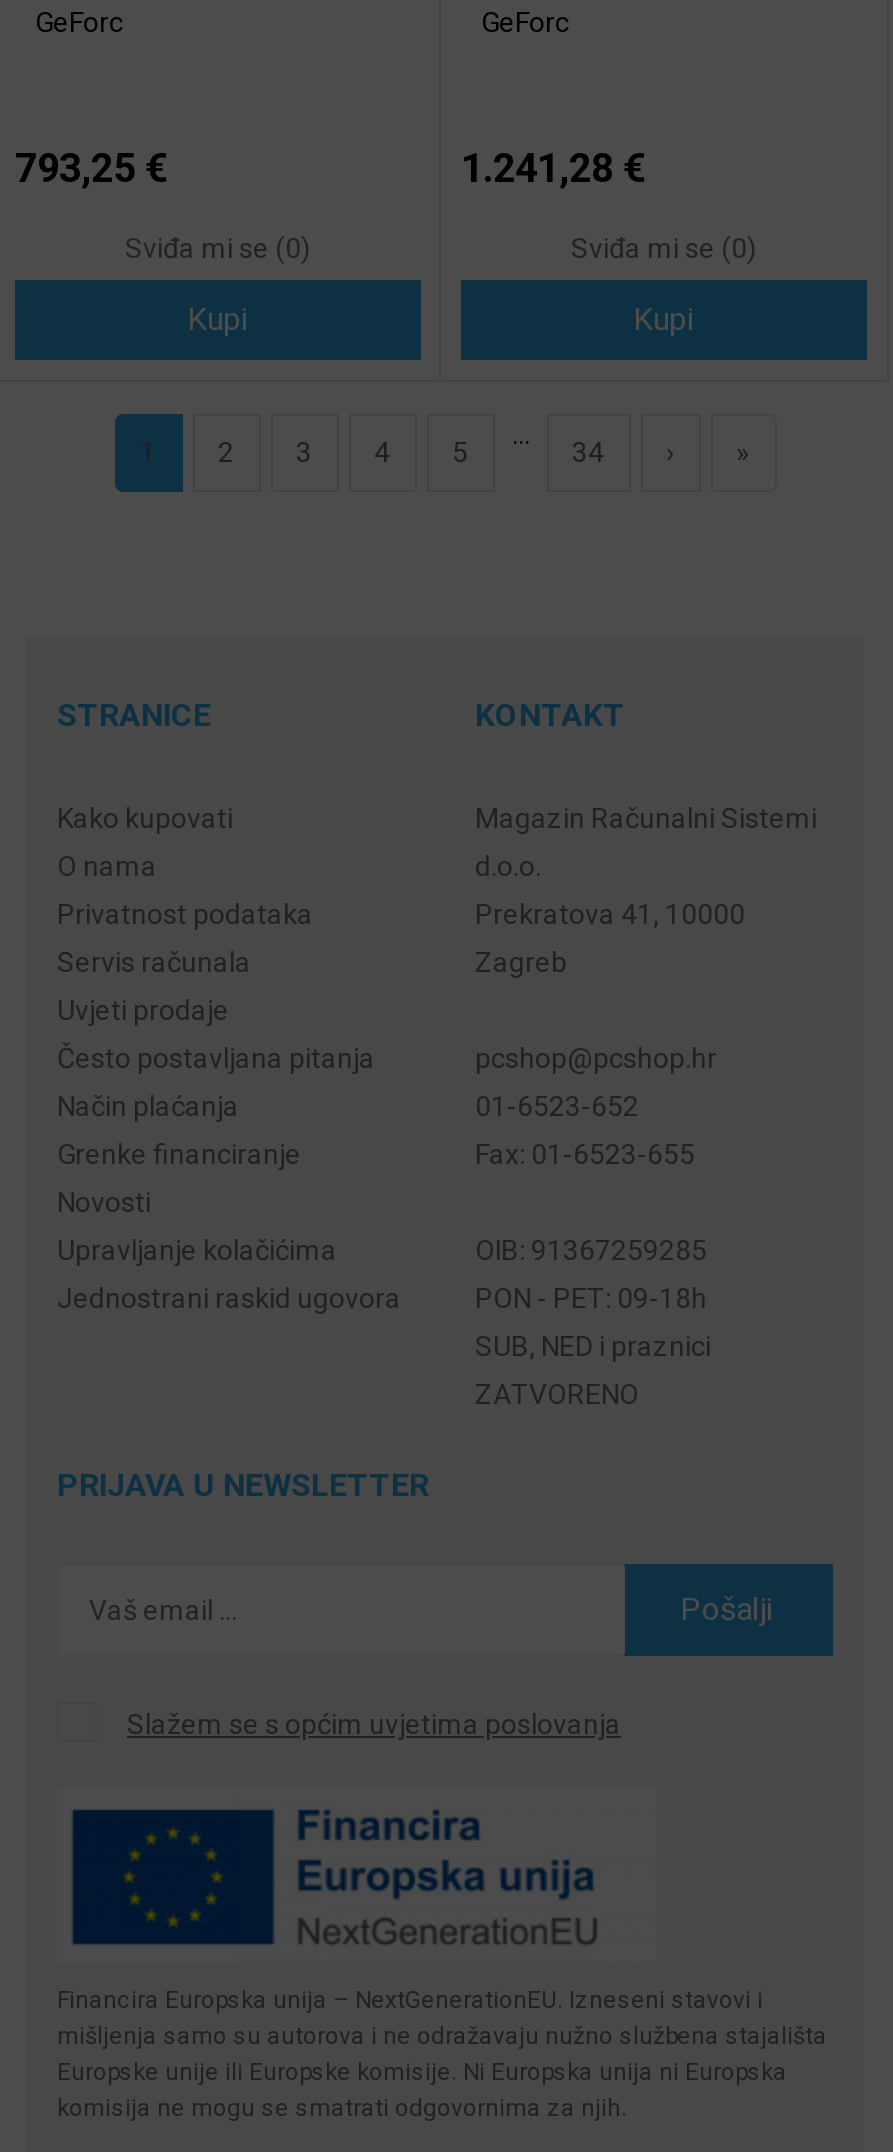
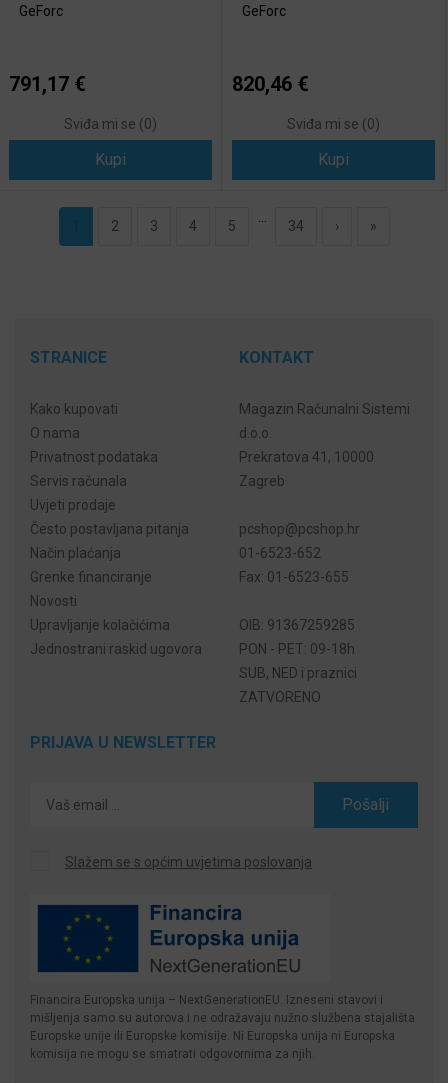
- 793,25 €
+ 791,17 €

- 1.241,28 €
+ 820,46 €
